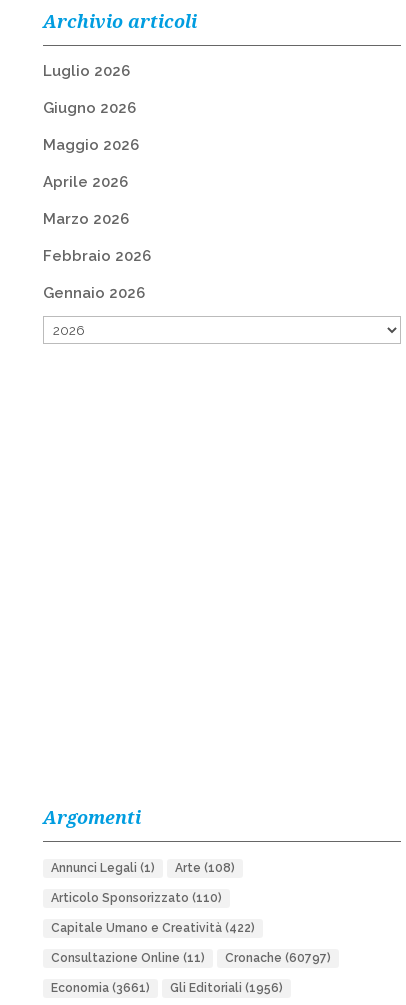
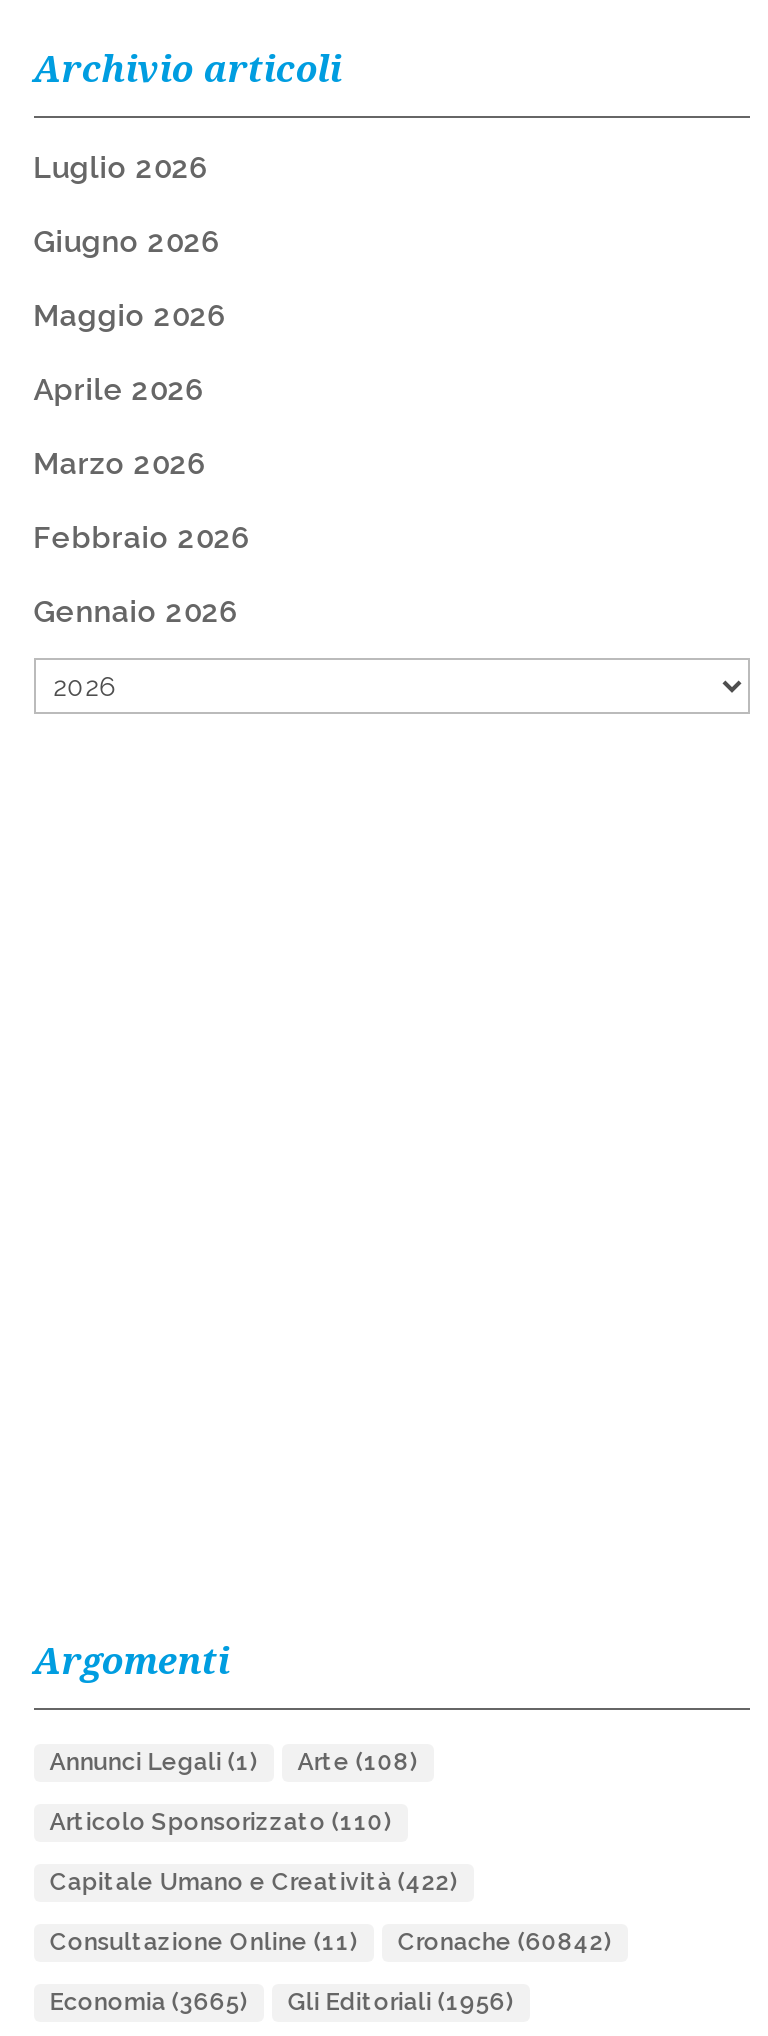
- Consultazione Online (11) Cronache (60797)
+ Consultazione Online (11) Cronache (60842)

- Economia (3661) Gli Editoriali (1956)
+ Economia (3665) Gli Editoriali (1956)
